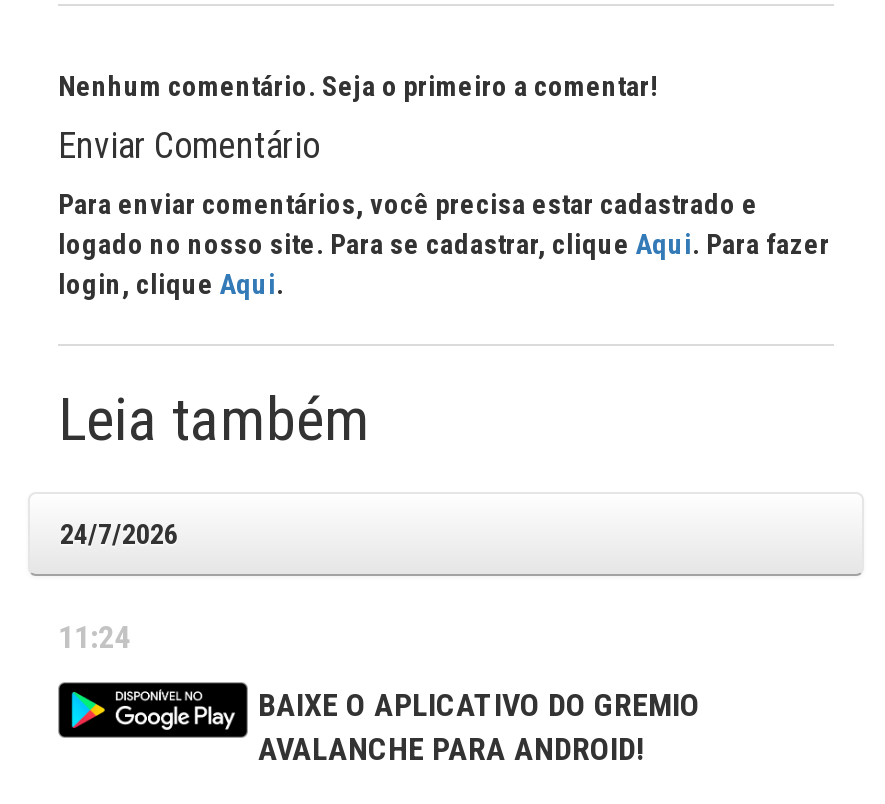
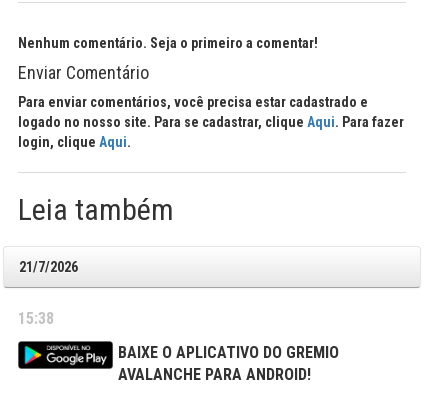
- 24/7/2026
+ 21/7/2026

- 11:24
+ 15:38
